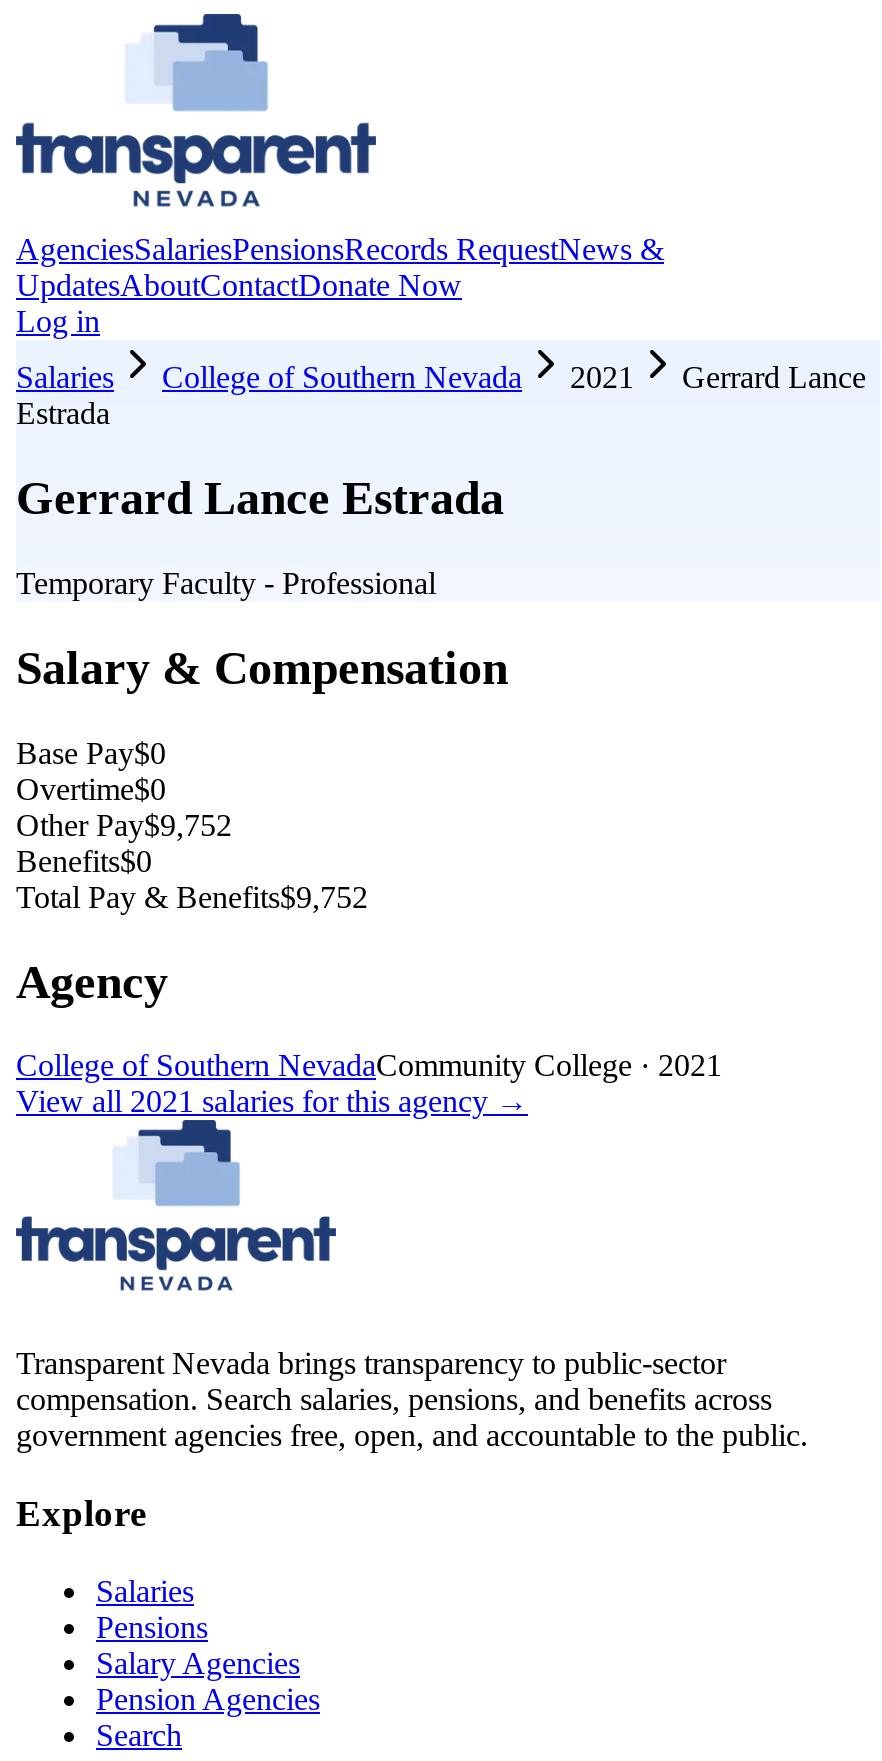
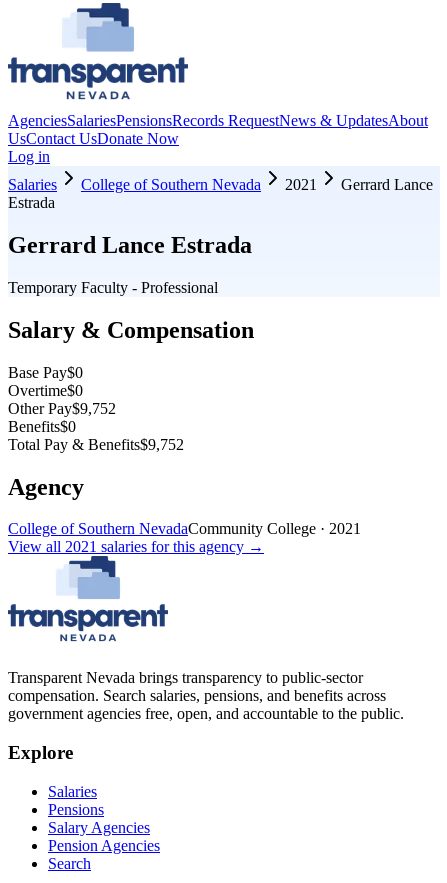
- AgenciesSalariesPensionsRecords RequestNews &
- UpdatesAboutContactDonate Now
+ AgenciesSalariesPensionsRecords RequestNews & UpdatesAbout
+ UsContact UsDonate Now
